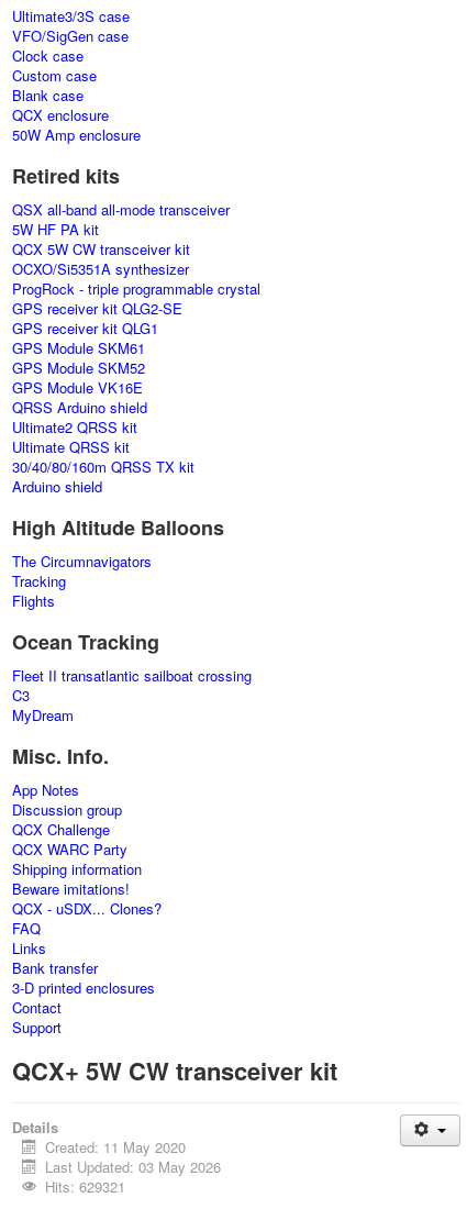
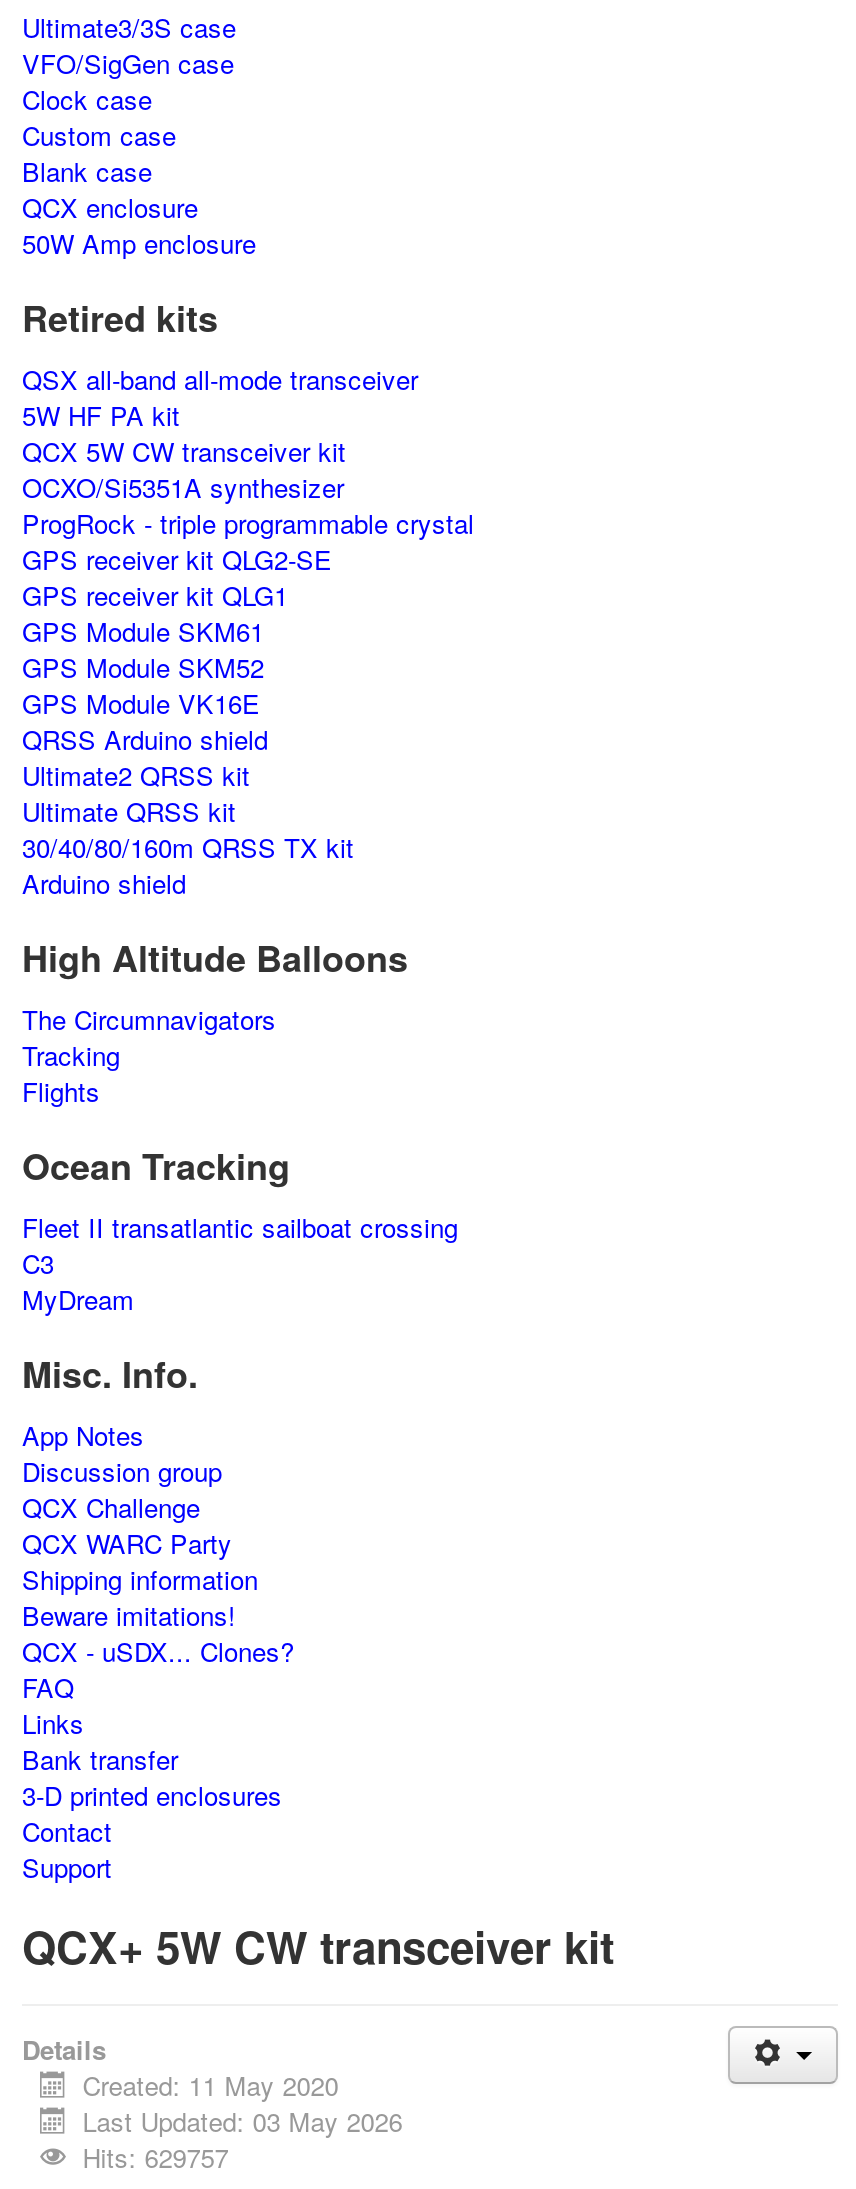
- Hits: 629321
+ Hits: 629757
